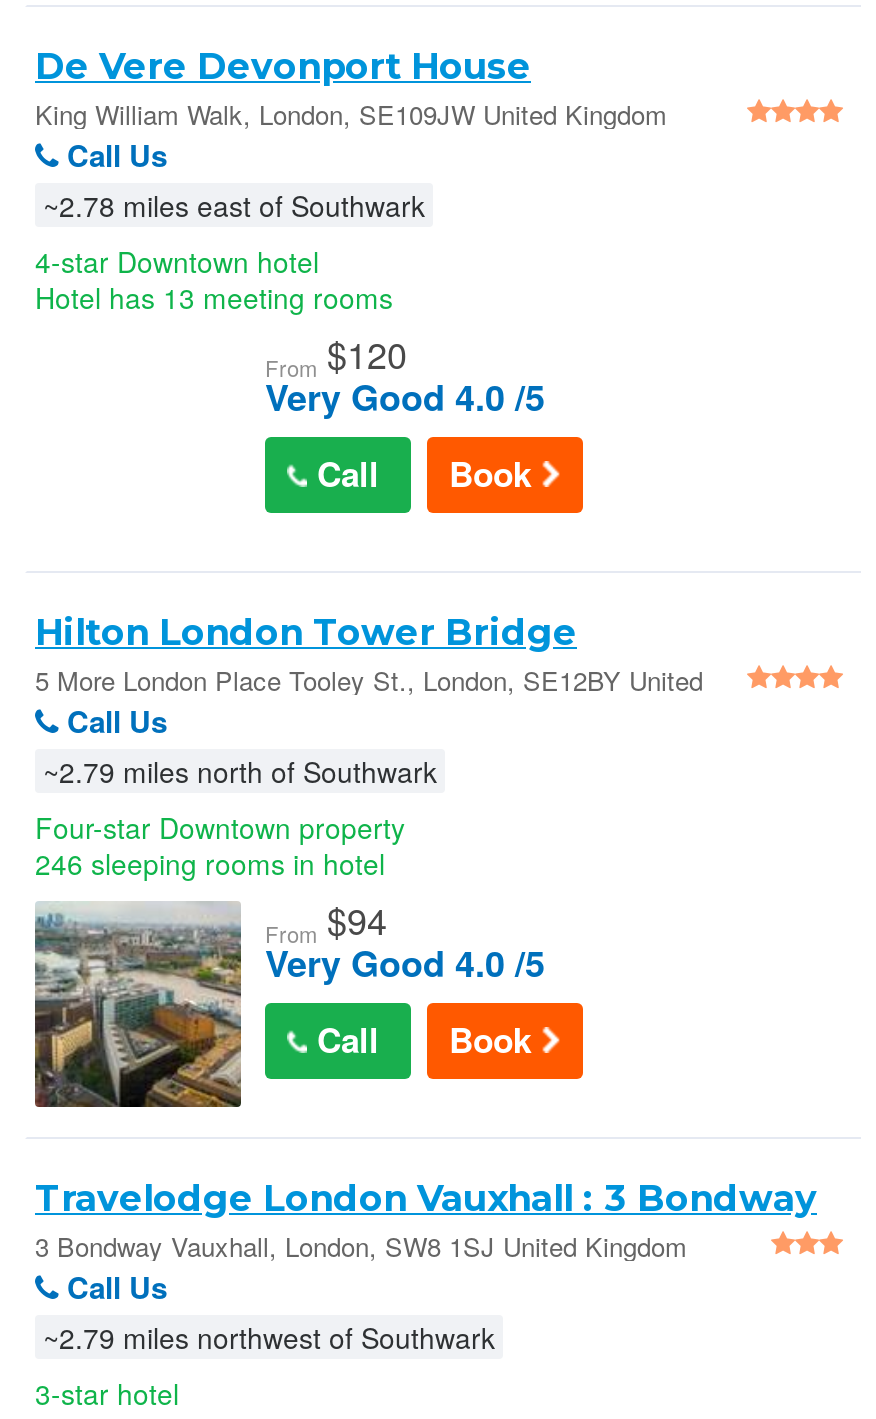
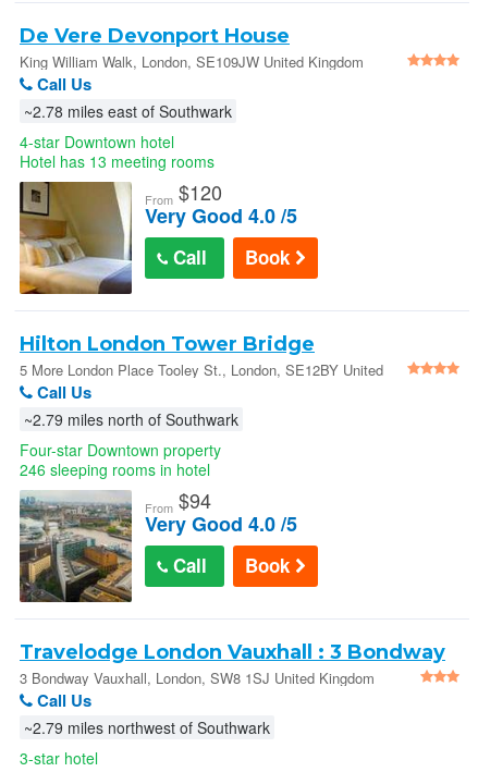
+ [image]
